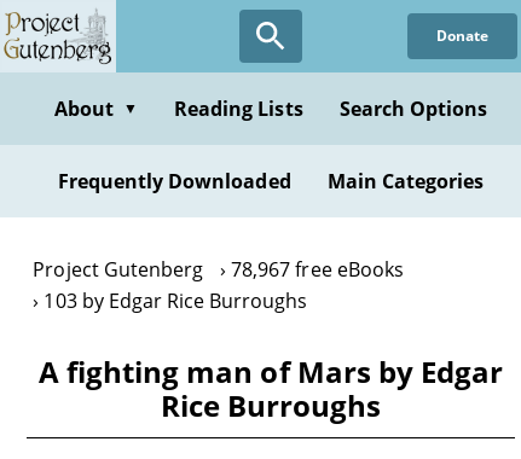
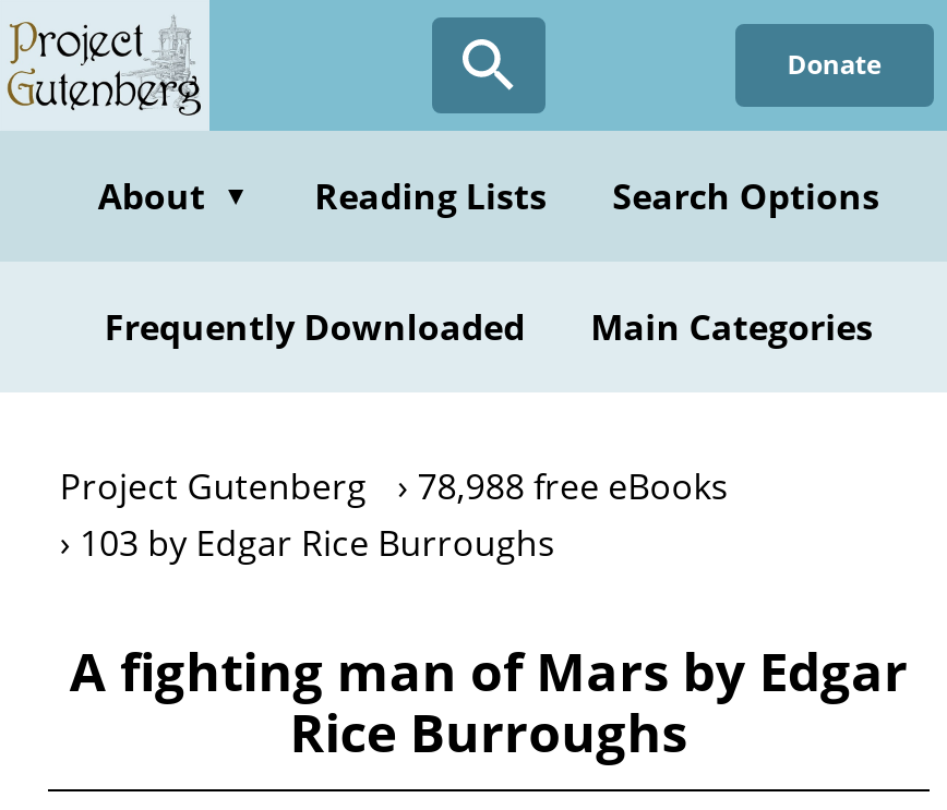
- Project Gutenberg 78,967 free eBooks
+ Project Gutenberg 78,988 free eBooks
